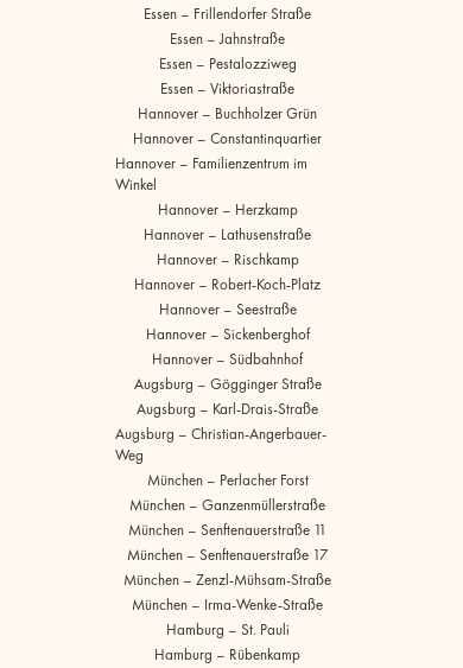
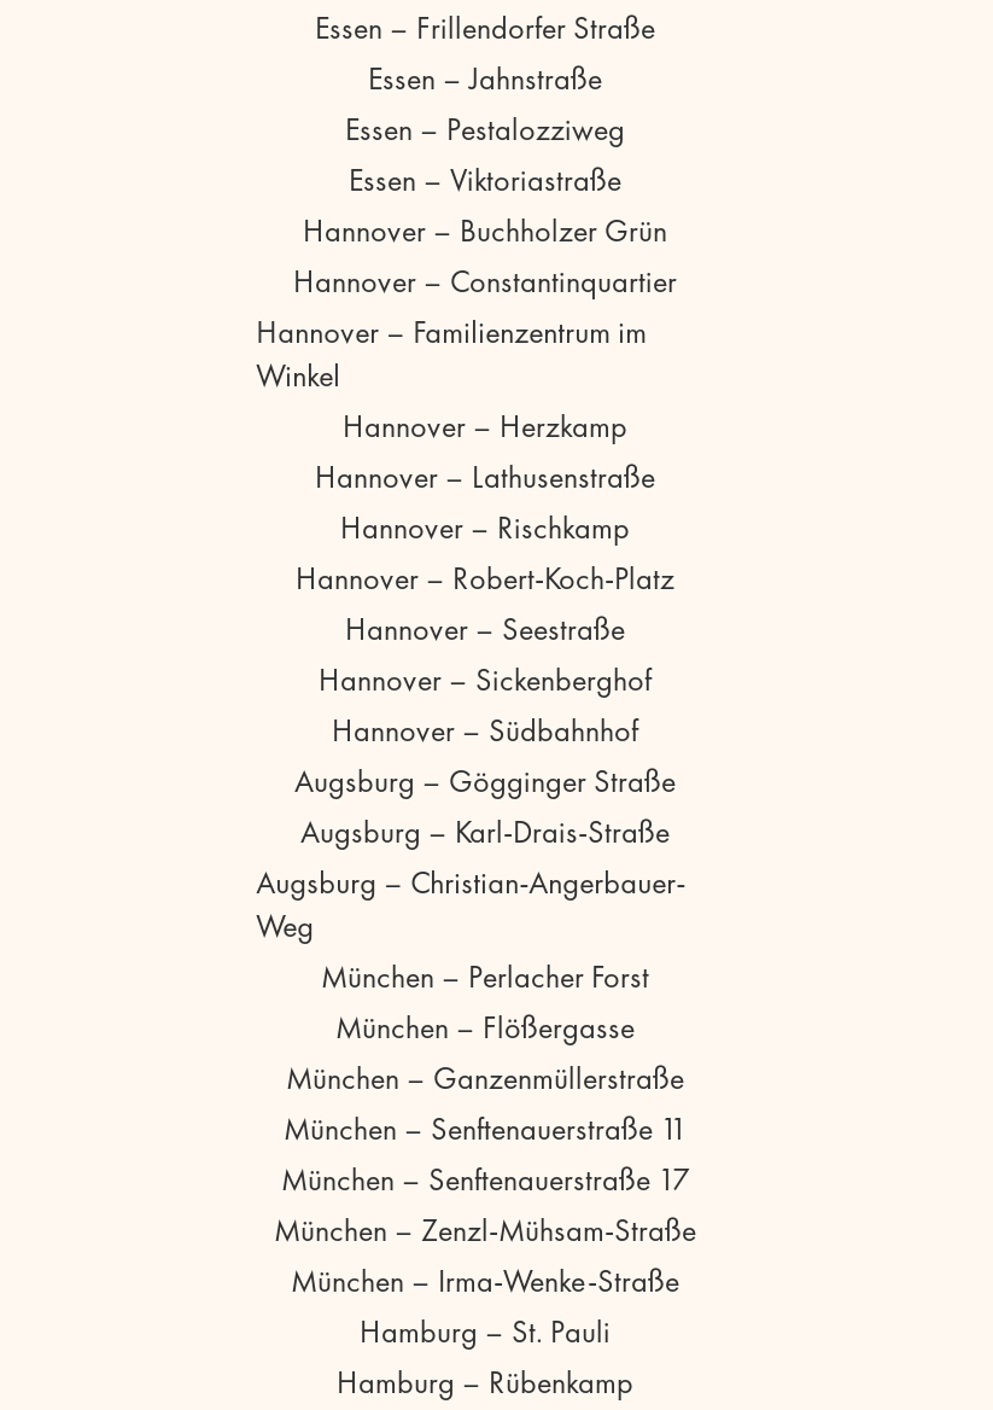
+ München – Flößergasse
